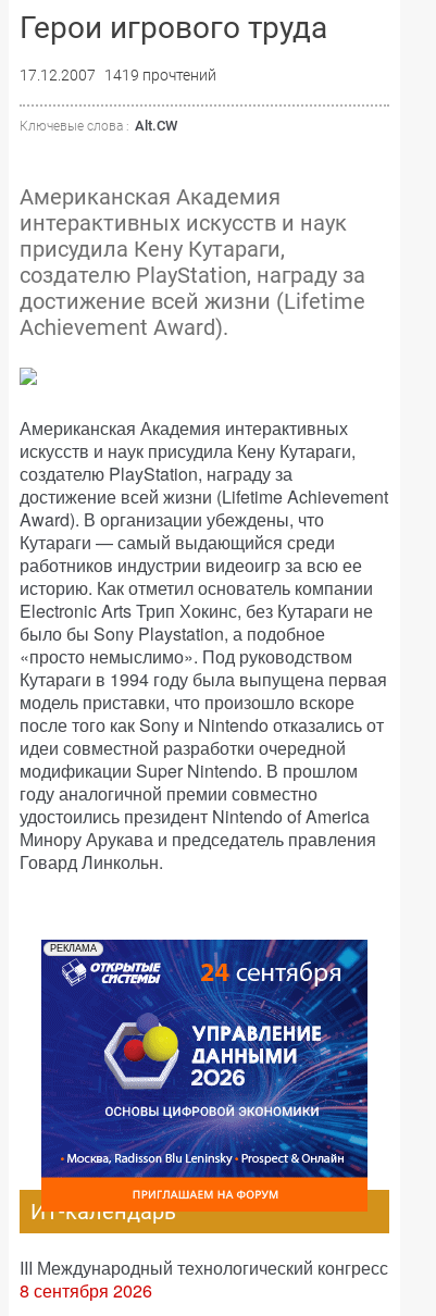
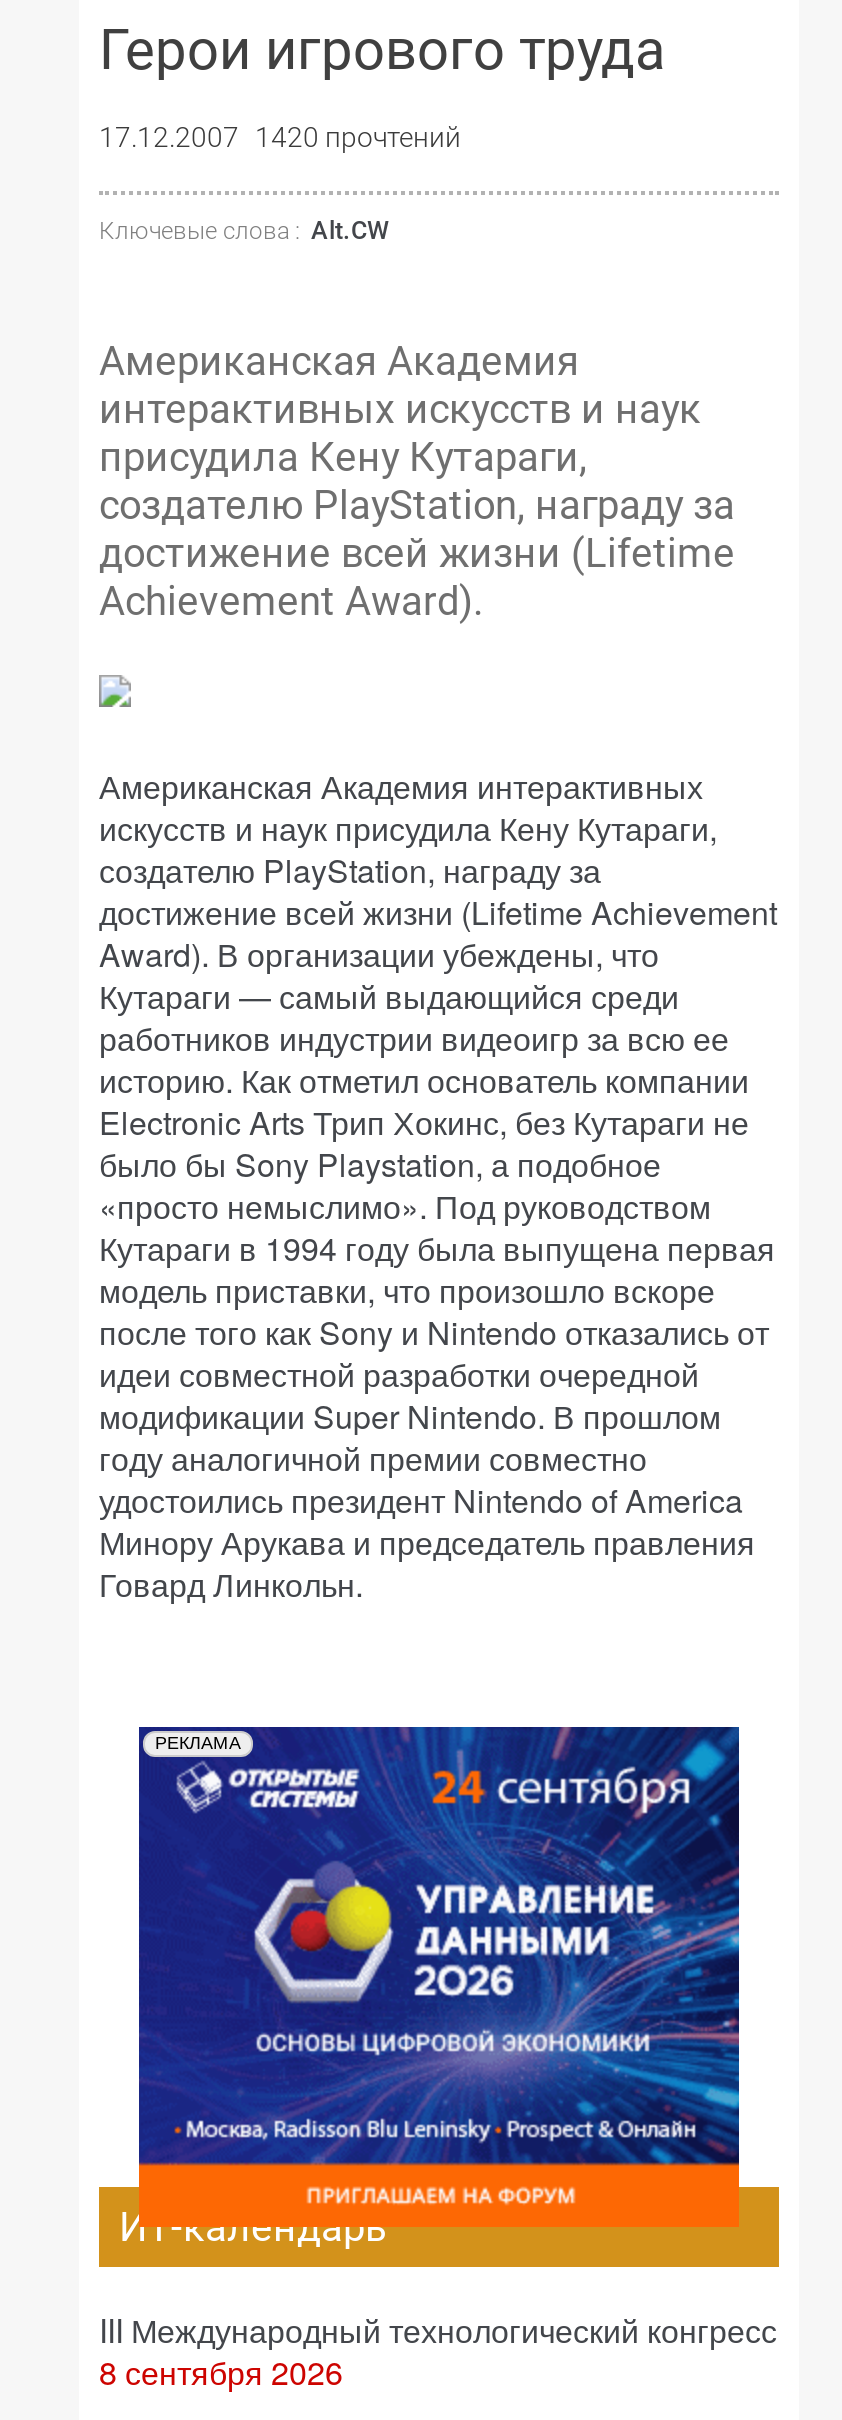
- 17.12.2007 1419 прочтений
+ 17.12.2007 1420 прочтений
